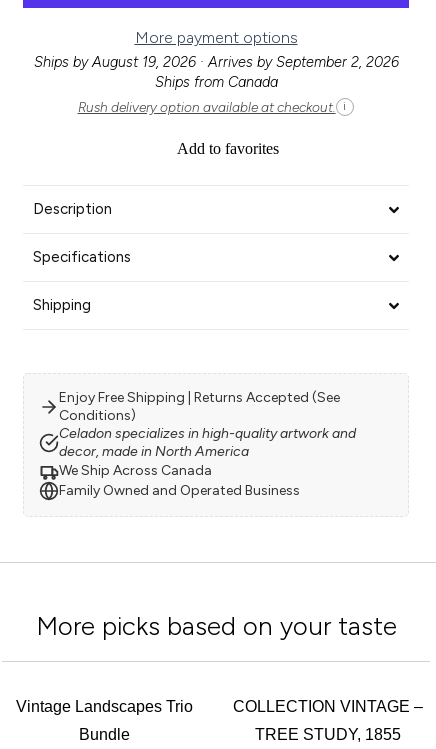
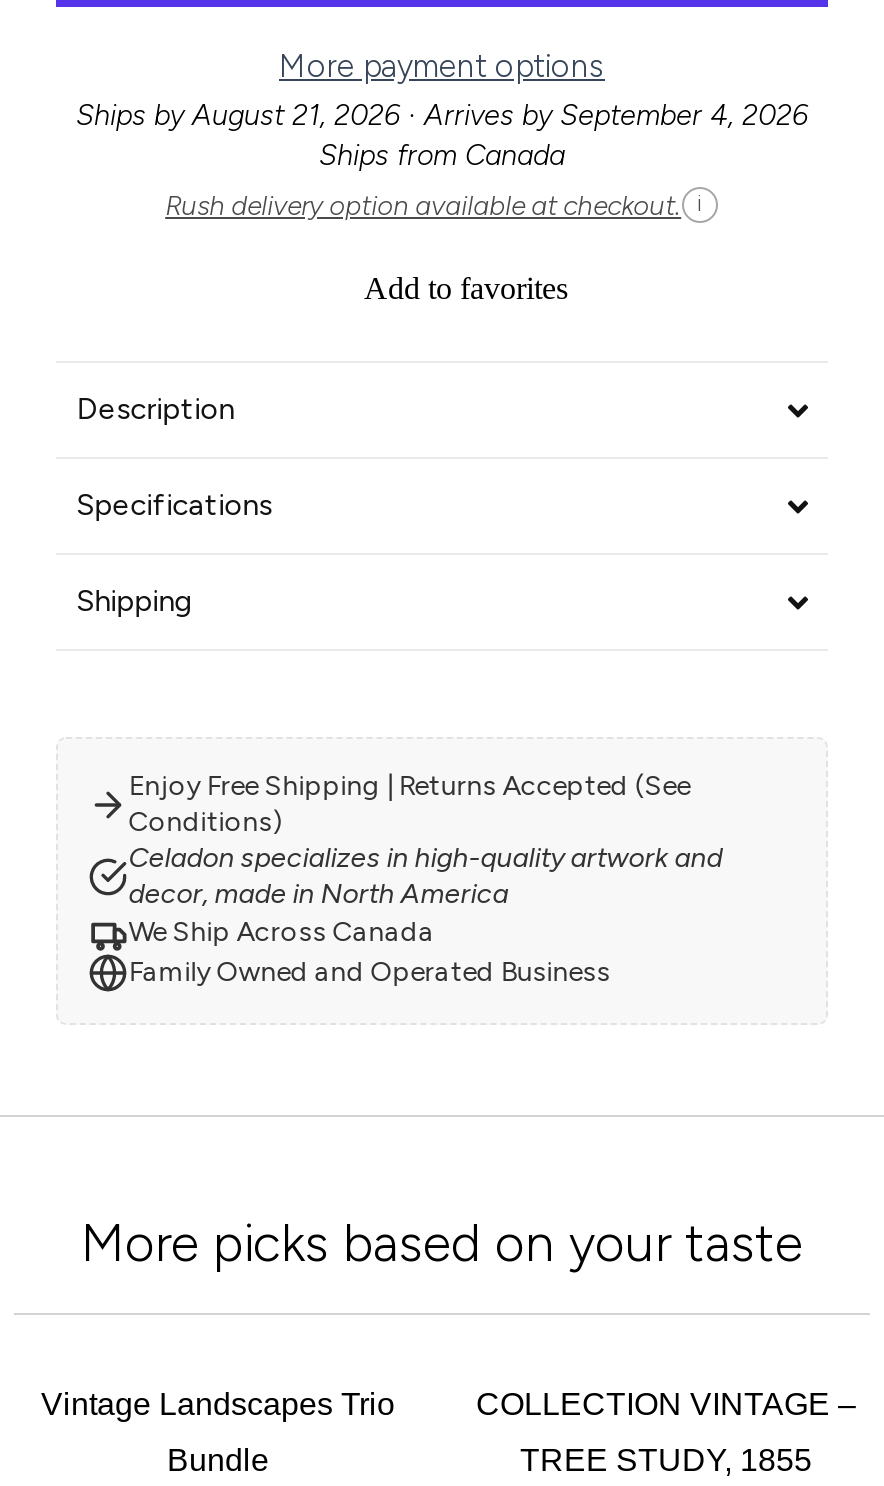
- Ships by August 19, 2026 · Arrives by September 2, 2026
+ Ships by August 21, 2026 · Arrives by September 4, 2026
